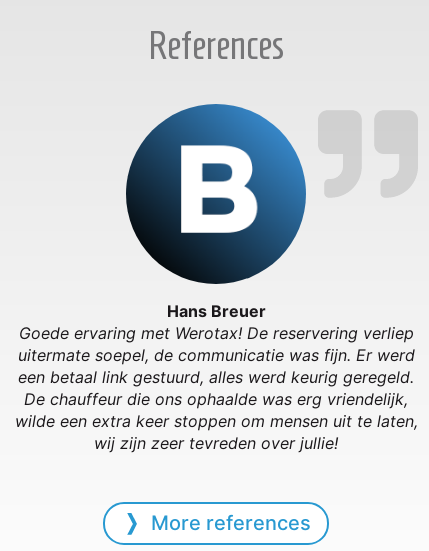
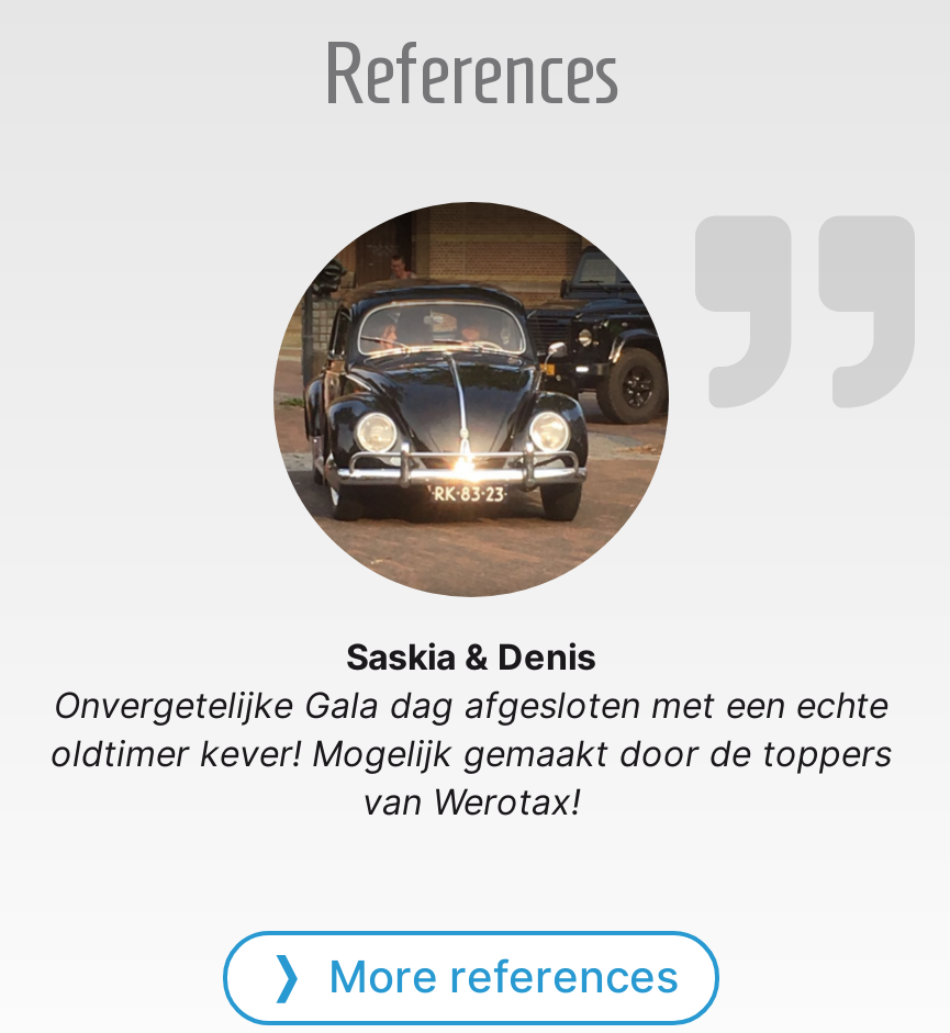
- [image]
+ [image]

- Hans Breuer
- Goede ervaring met Werotax! De reservering verliep
- uitermate soepel, de communicatie was fijn. Er werd
- een betaal link gestuurd, alles werd keurig geregeld.
- De chauffeur die ons ophaalde was erg vriendelijk,
- wilde een extra keer stoppen om mensen uit te laten,
- wij zijn zeer tevreden over jullie!
+ Saskia & Denis
+ Onvergetelijke Gala dag afgesloten met een echte
+ oldtimer kever! Mogelijk gemaakt door de toppers
+ van Werotax!
